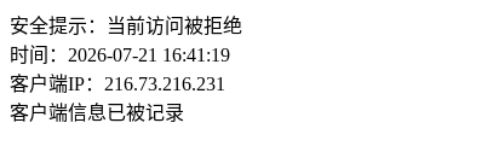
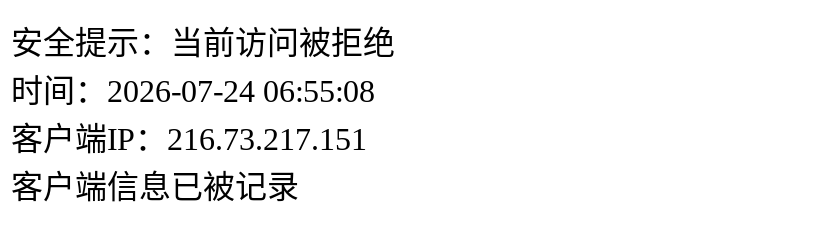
- 时间：2026-07-21 16:41:19
+ 时间：2026-07-24 06:55:08

- 客户端IP：216.73.216.231
+ 客户端IP：216.73.217.151
